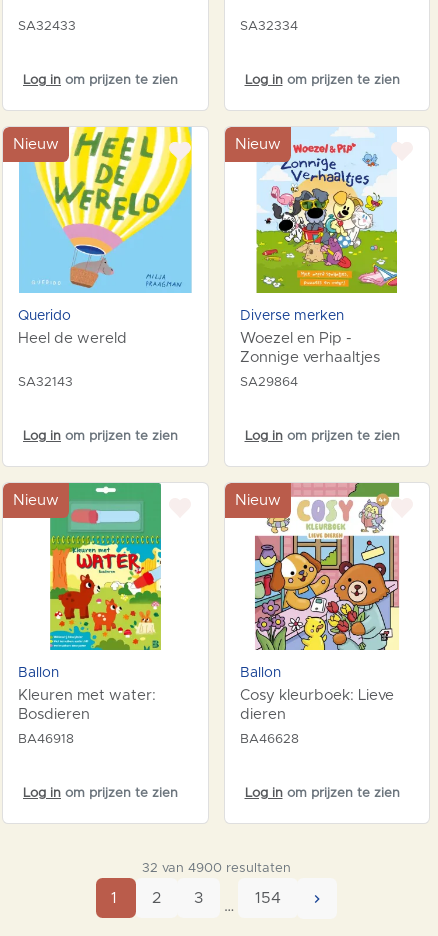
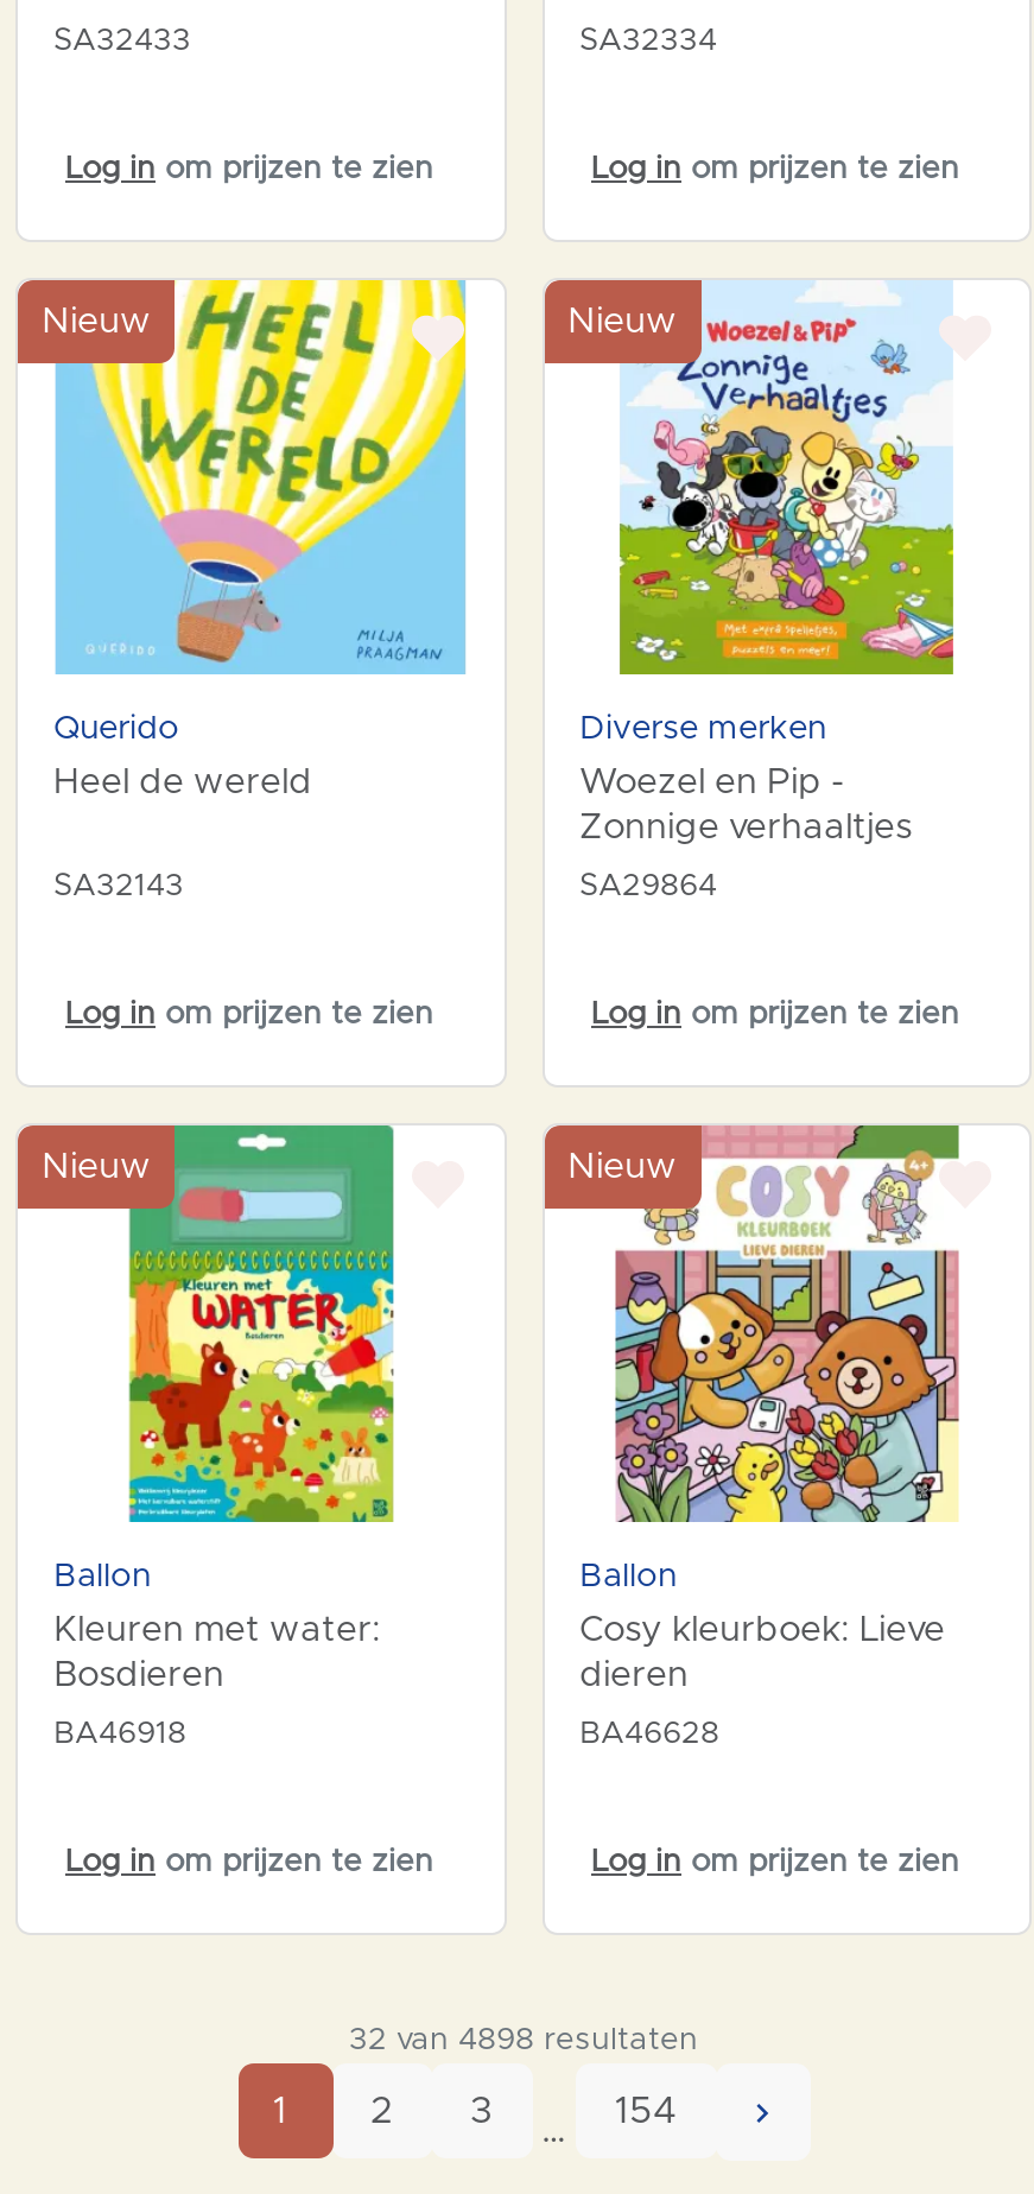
- 32 van 4900 resultaten
+ 32 van 4898 resultaten
